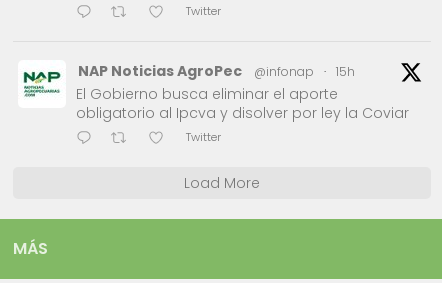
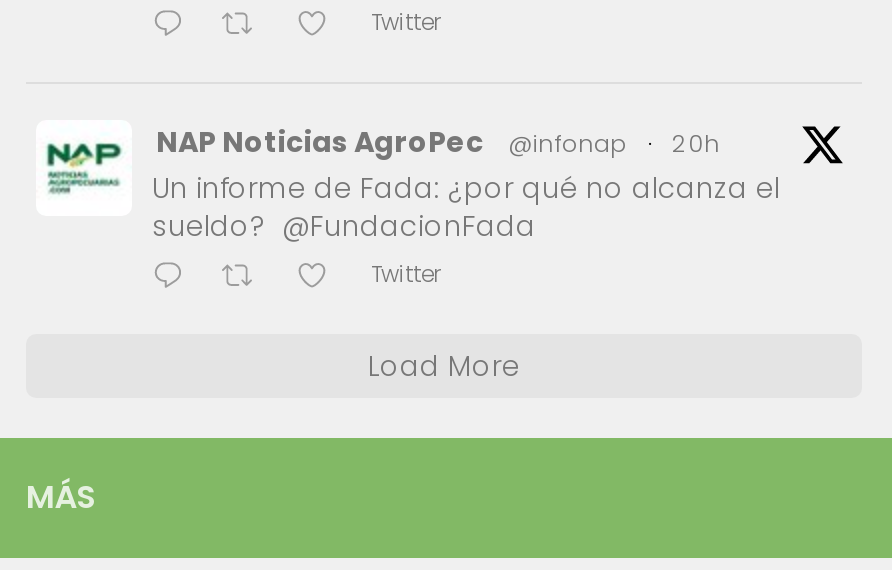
- 15h
- El Gobierno busca eliminar el aporte
- obligatorio al Ipcva y disolver por ley la Coviar
+ 20h
+ Un informe de Fada: ¿por qué no alcanza el
+ sueldo? @FundacionFada
